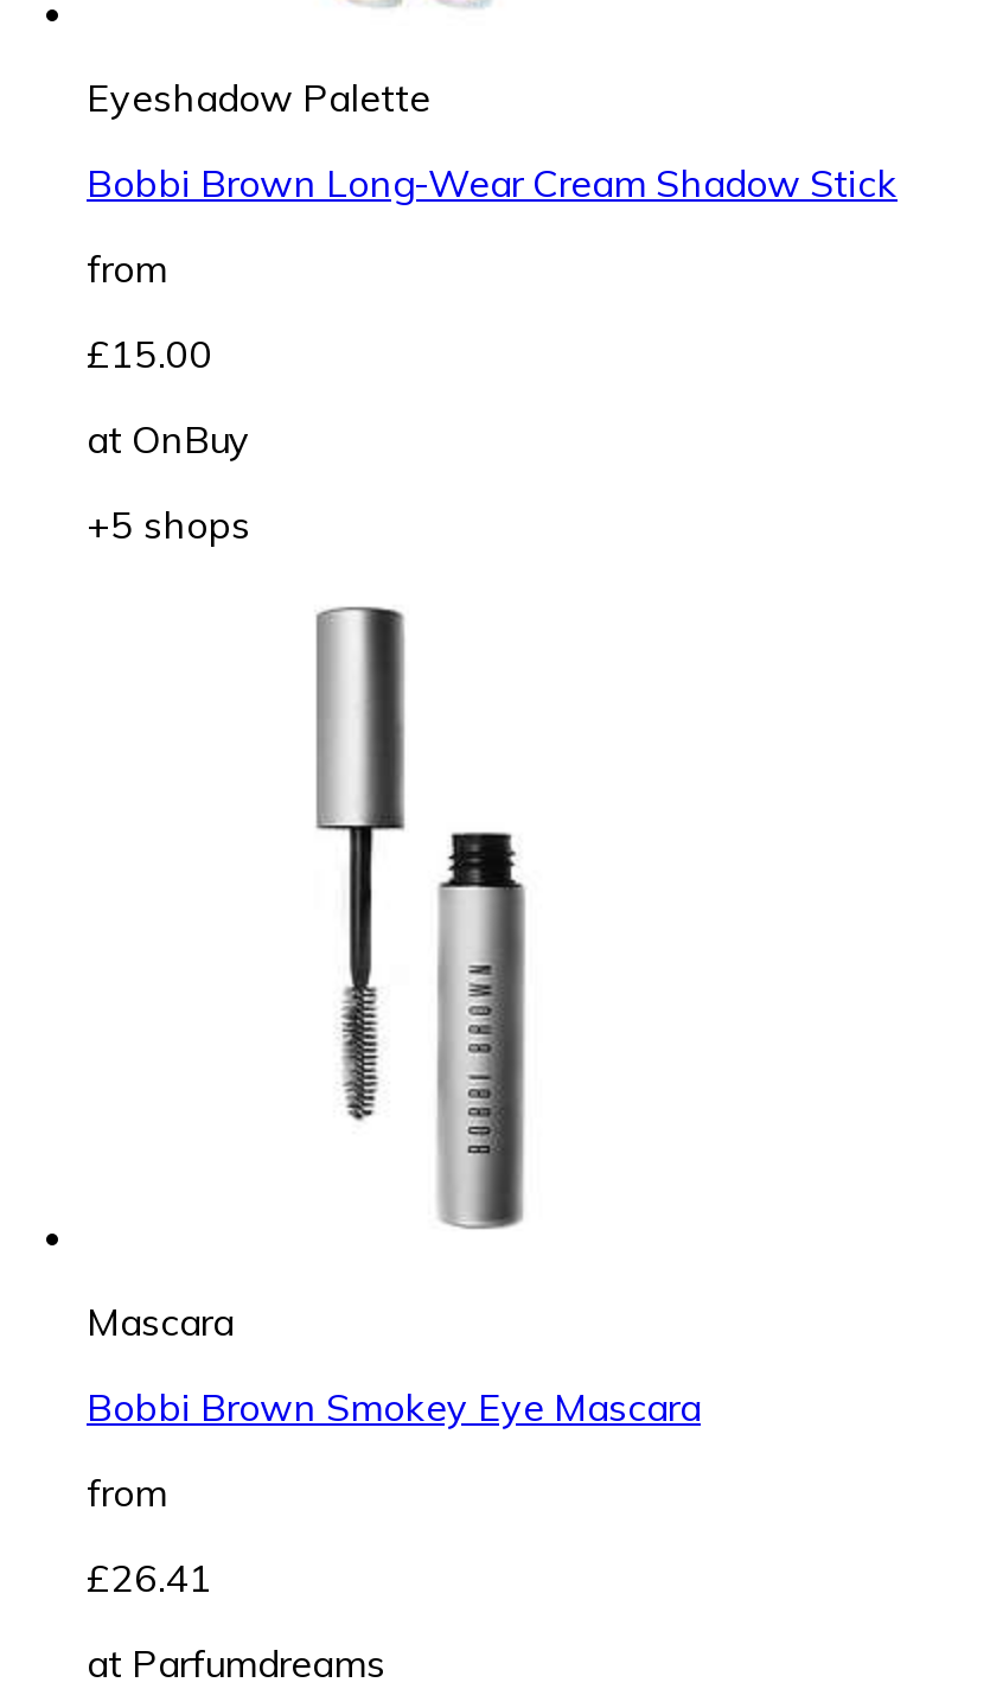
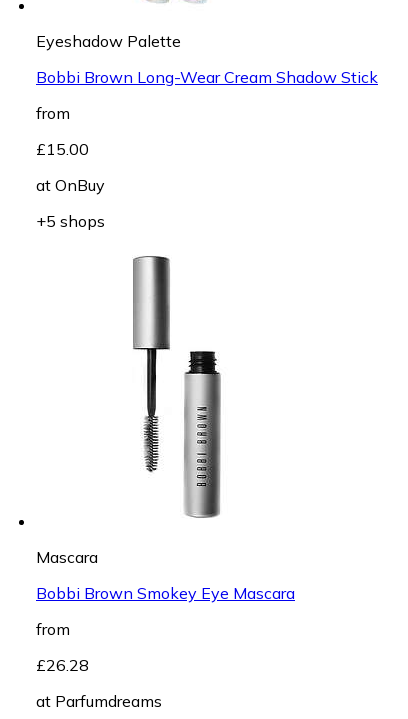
- £26.41
+ £26.28
